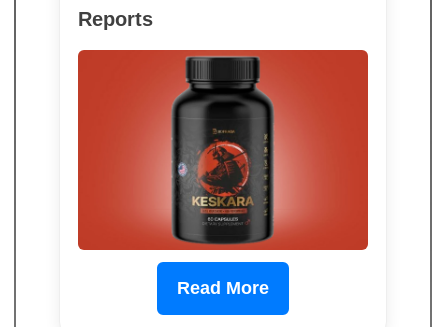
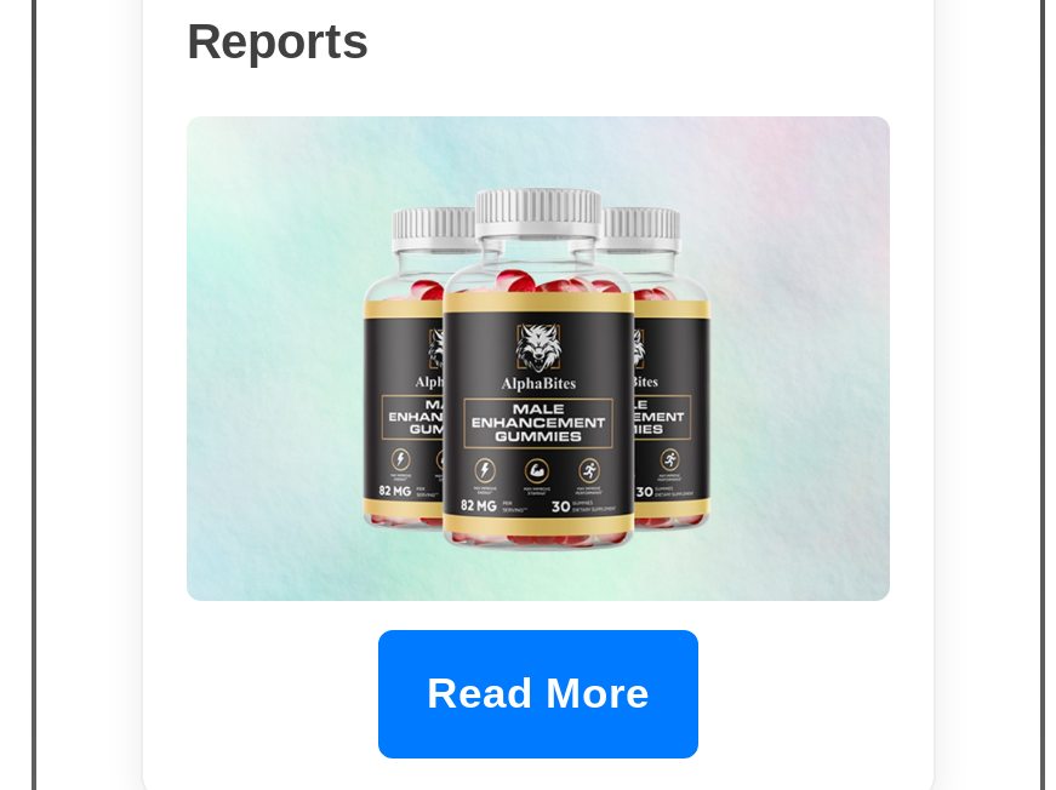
- [image]
+ [image]
